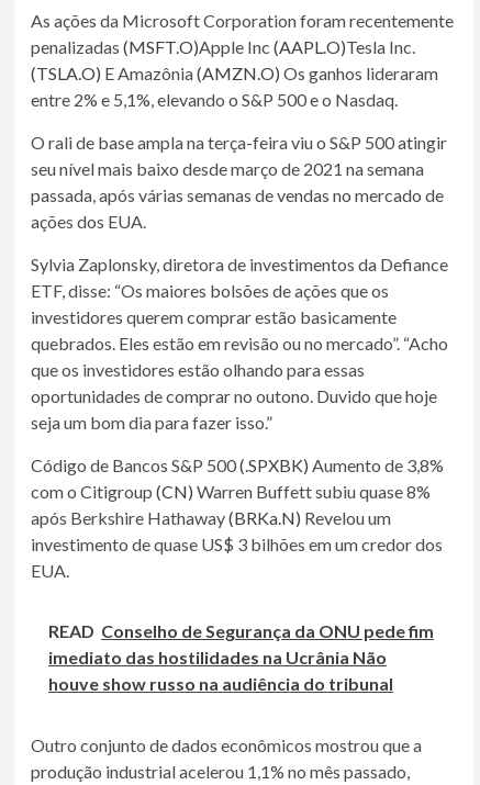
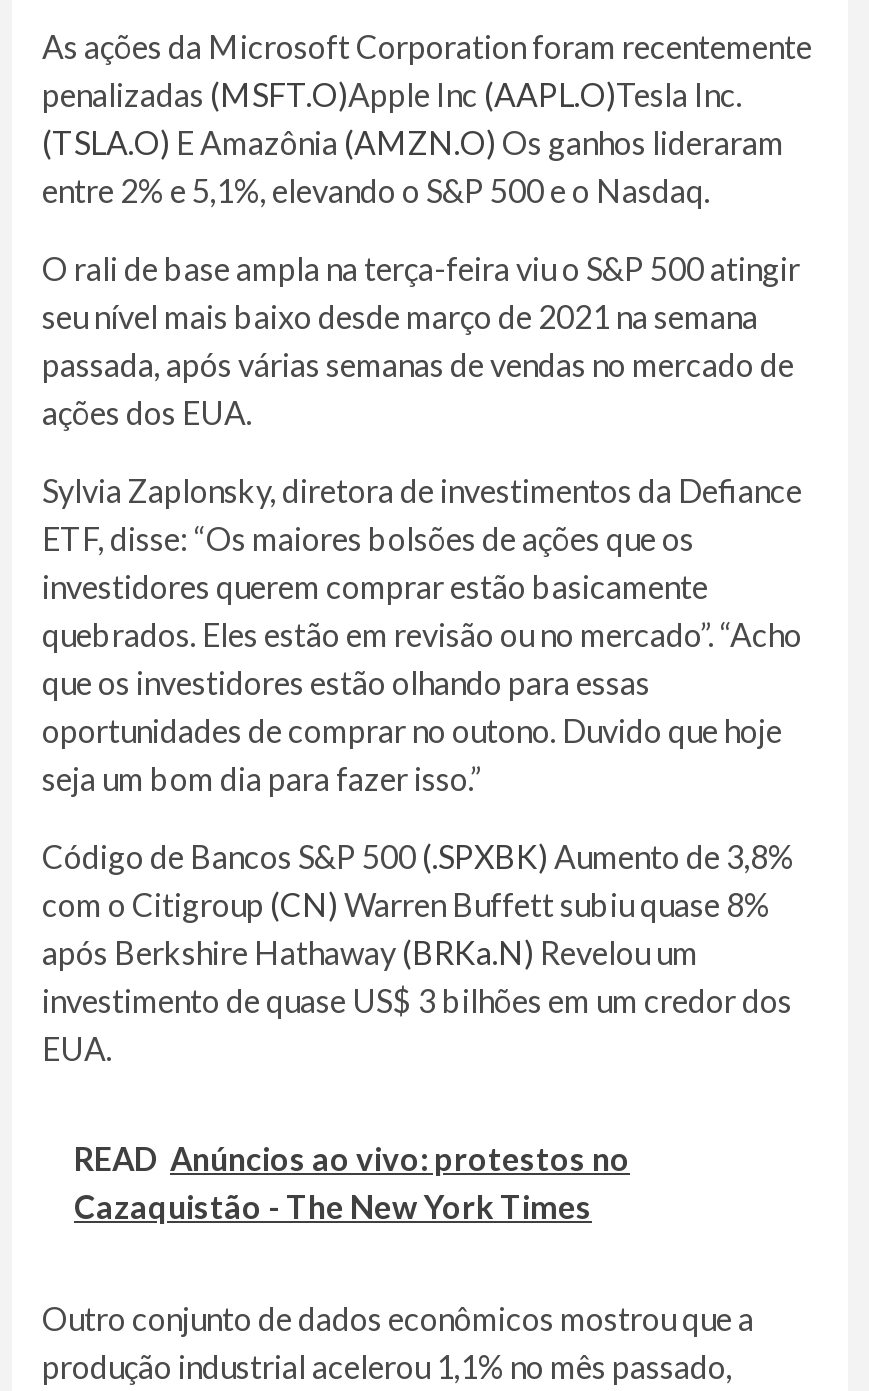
- READ Conselho de Segurança da ONU pede fim
- imediato das hostilidades na Ucrânia Não
- houve show russo na audiência do tribunal
+ READ Anúncios ao vivo: protestos no
+ Cazaquistão - The New York Times
